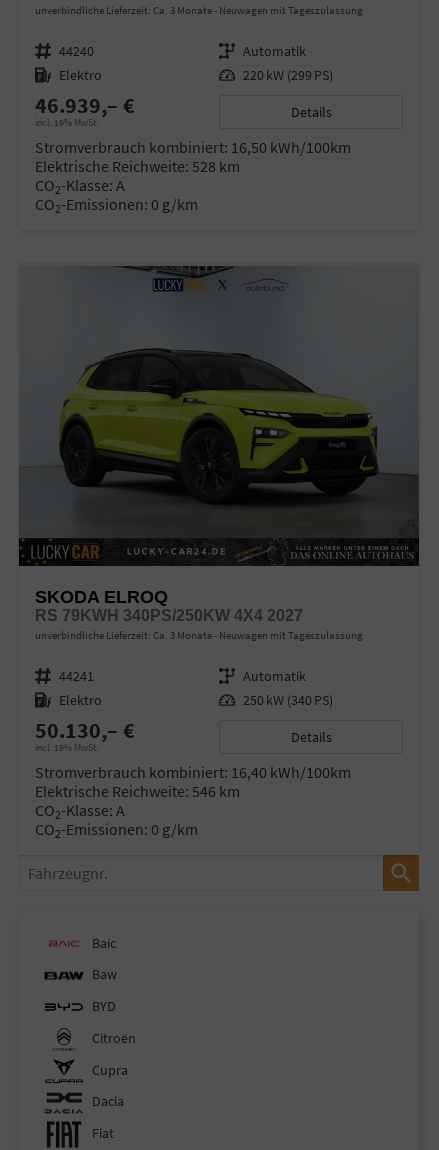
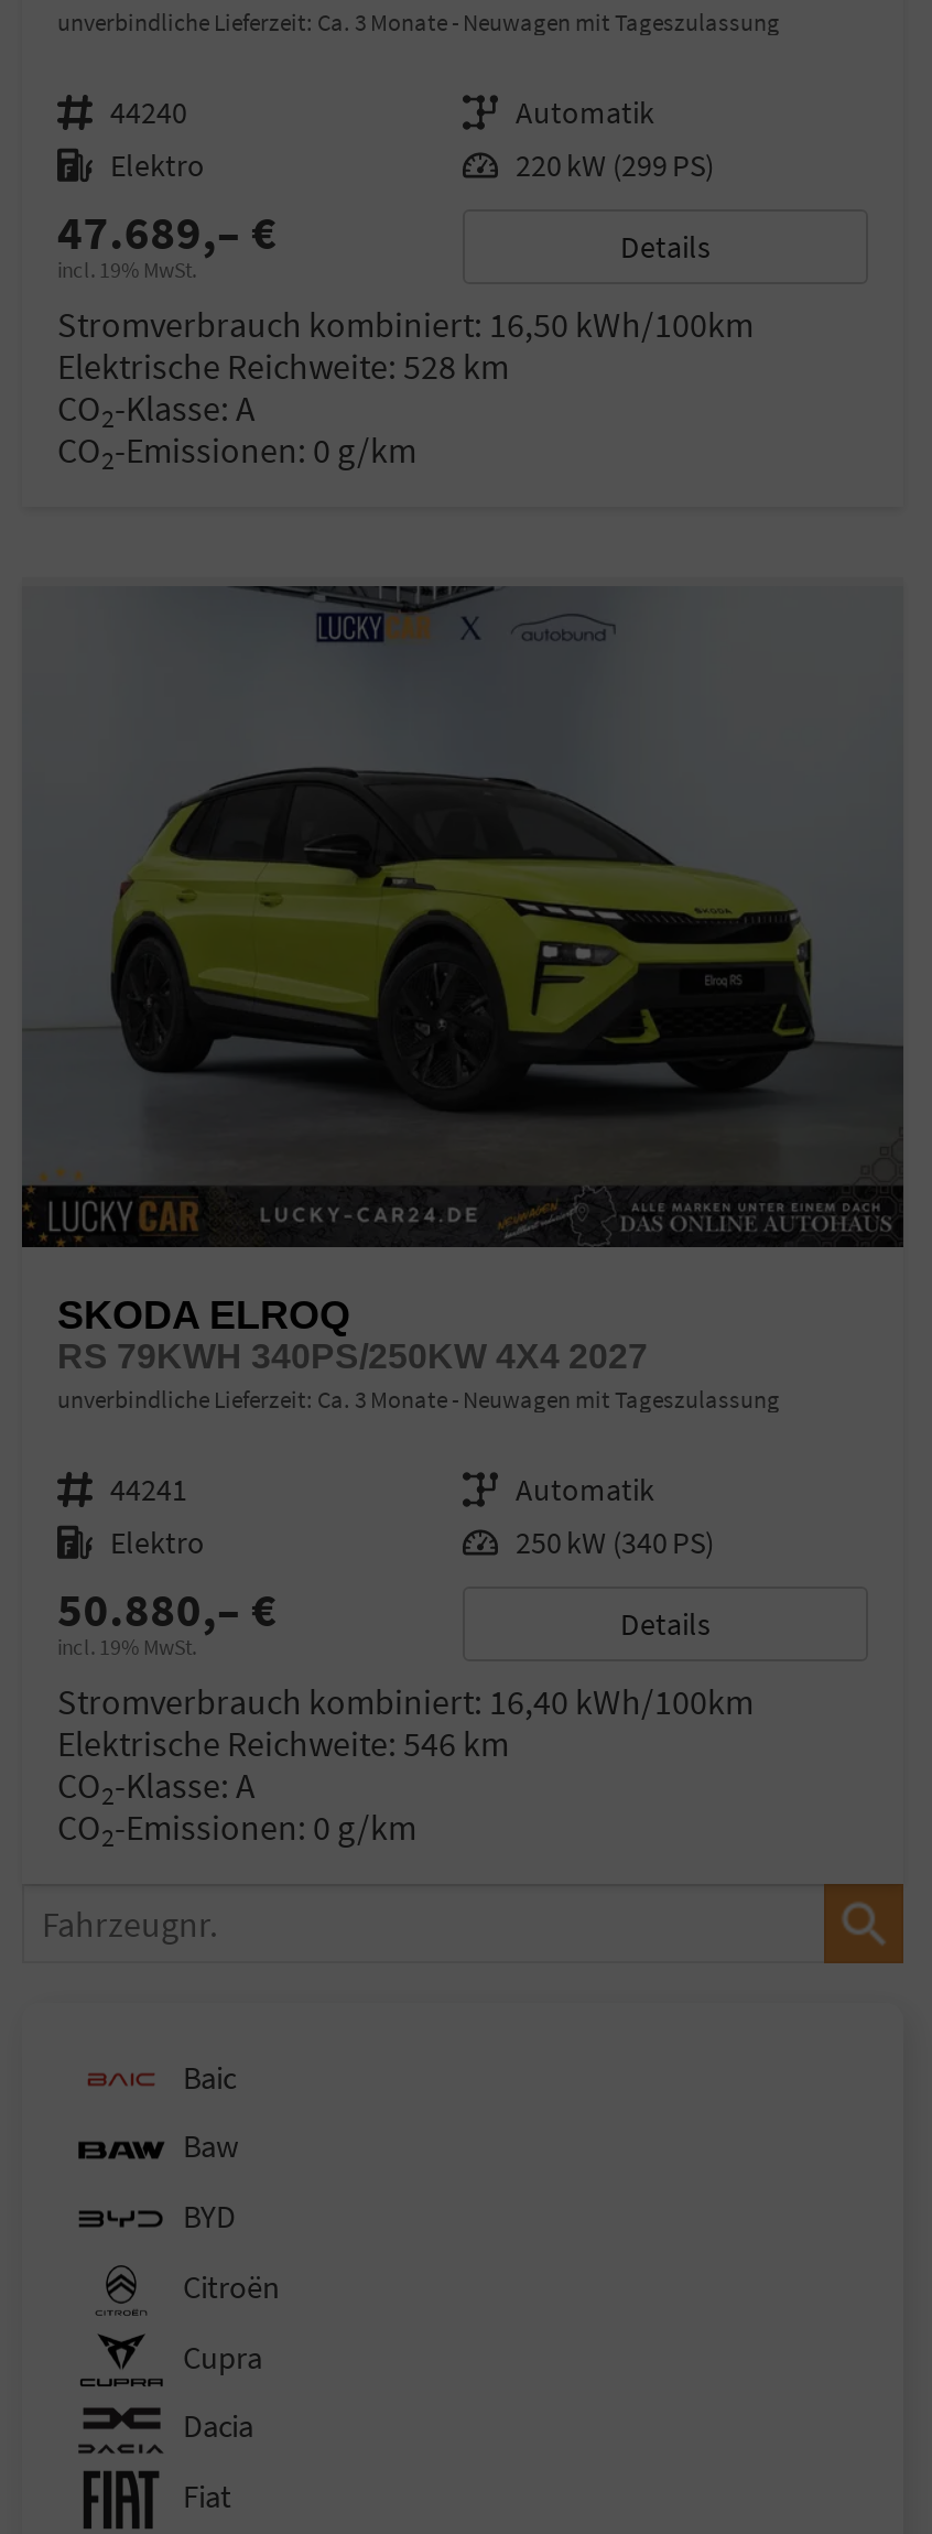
- 46.939,– €
+ 47.689,– €

- 50.130,– €
+ 50.880,– €
